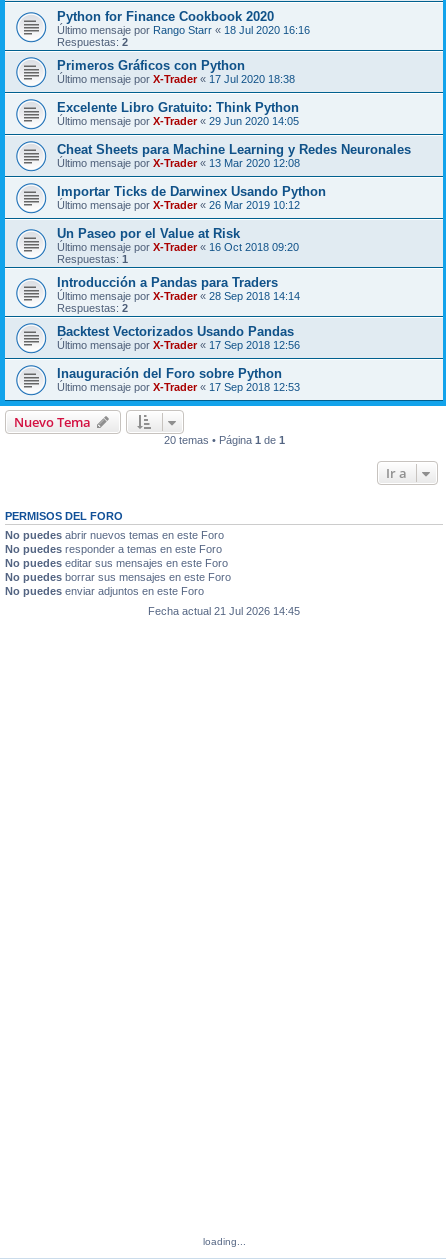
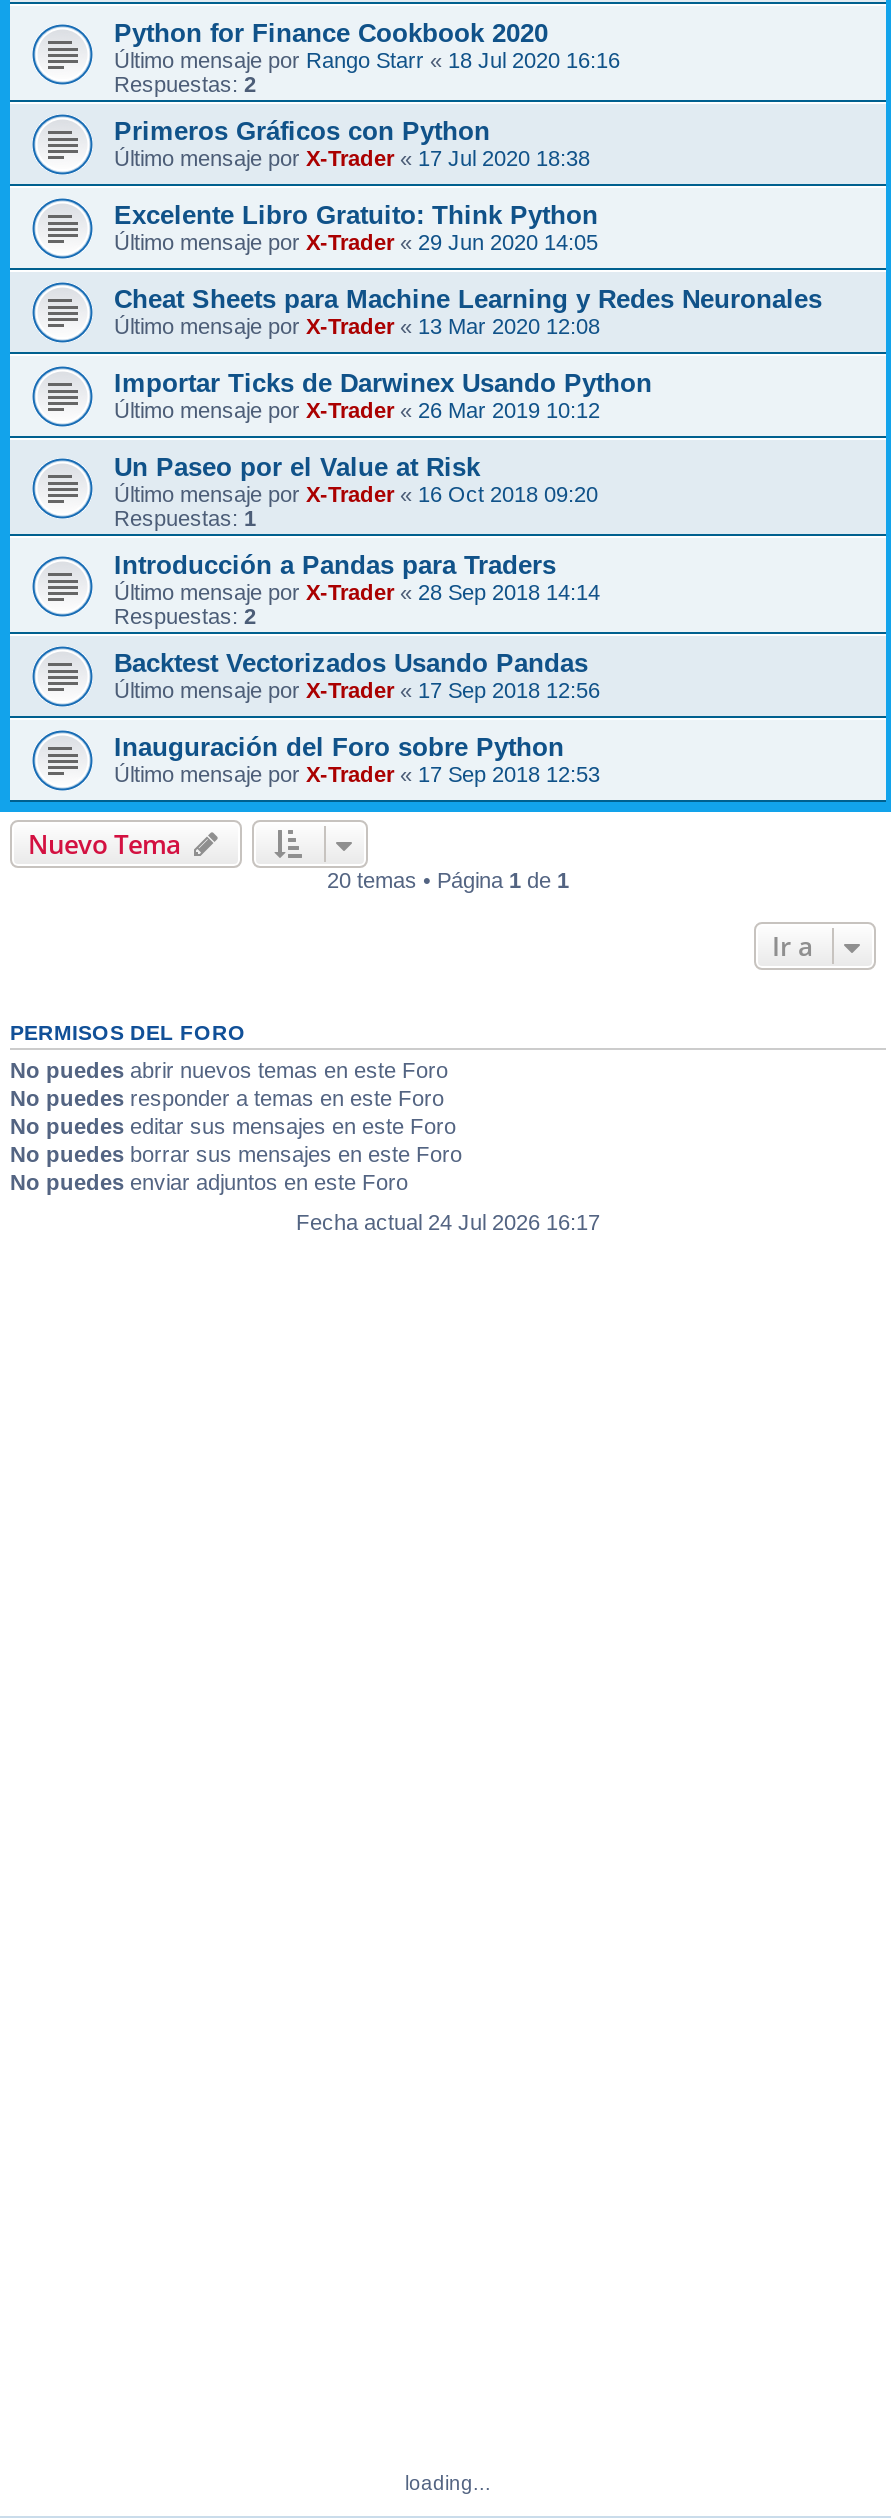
- Fecha actual 21 Jul 2026 14:45
+ Fecha actual 24 Jul 2026 16:17
